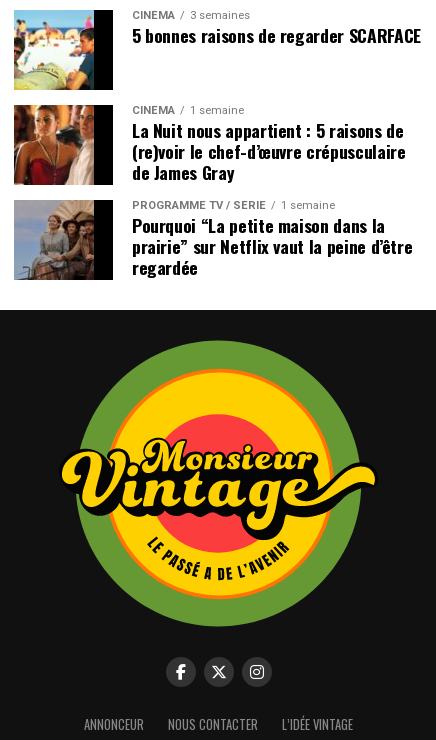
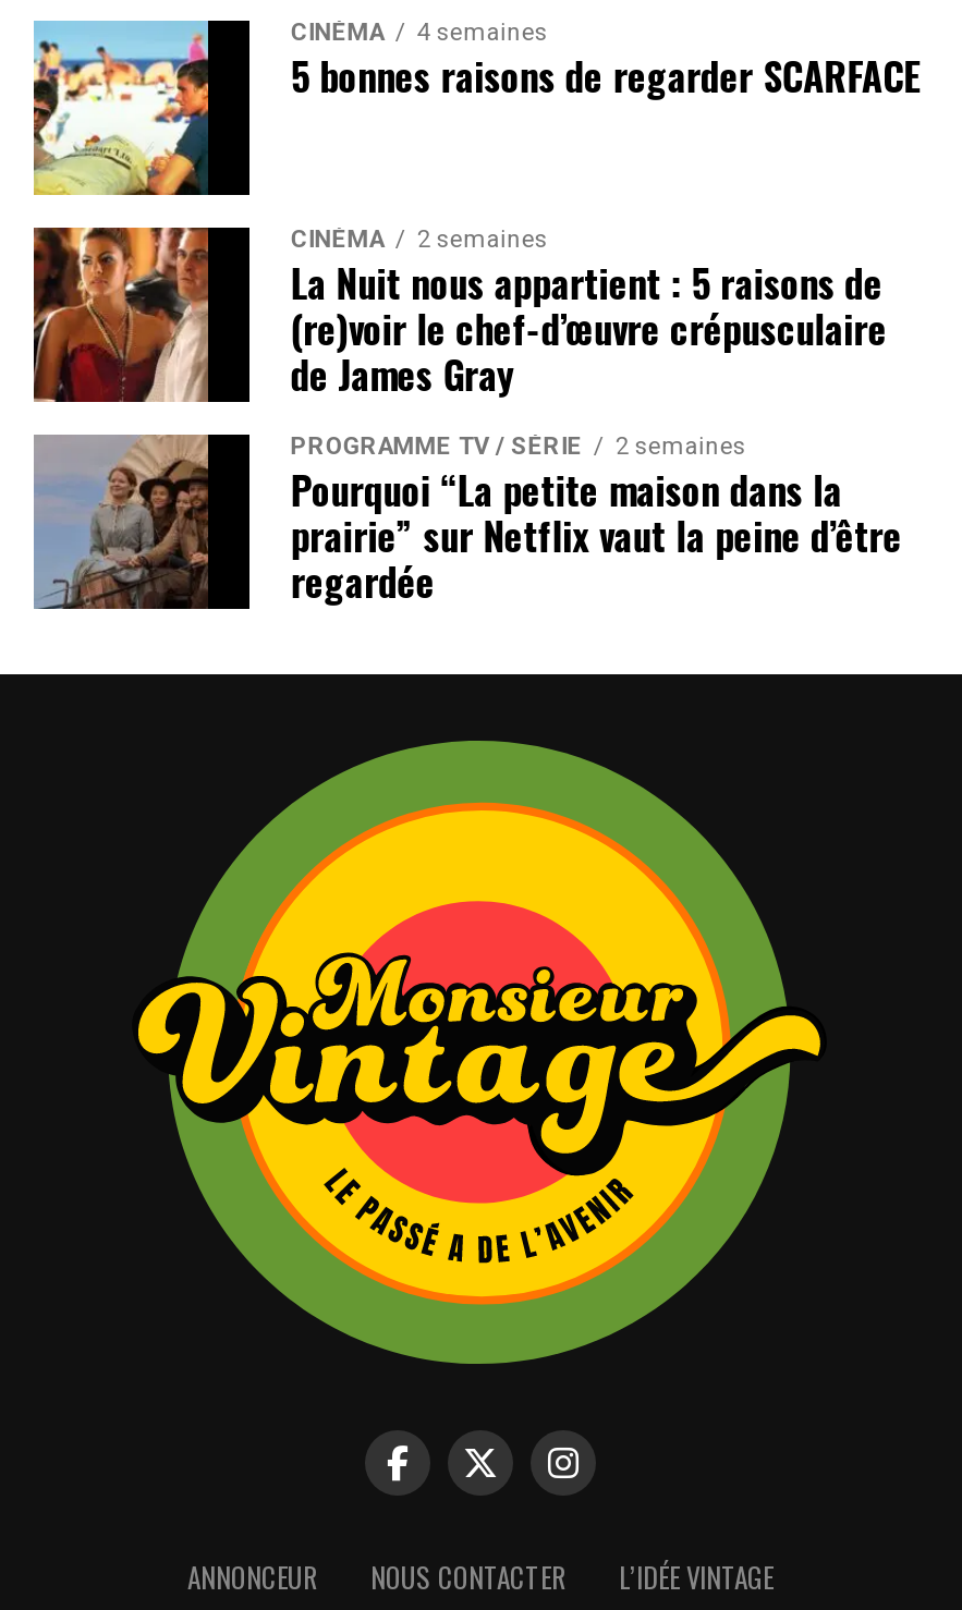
- CINÉMA 3 semaines
+ CINÉMA 4 semaines

- CINÉMA 1 semaine
+ CINÉMA 2 semaines

- PROGRAMME TV / SÉRIE 1 semaine
+ PROGRAMME TV / SÉRIE 2 semaines
